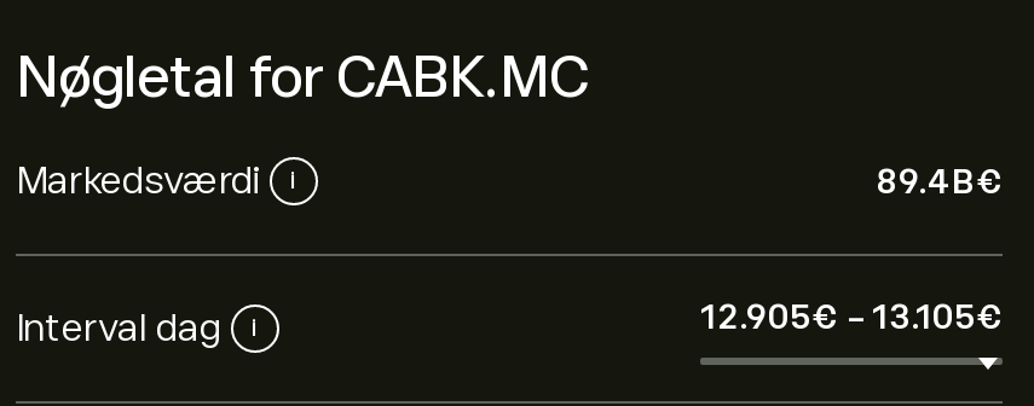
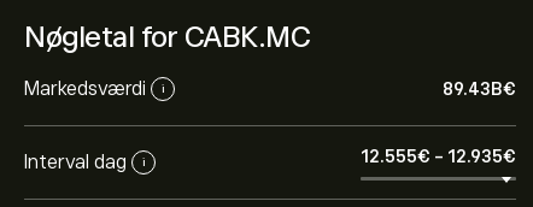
- 89.4B€
+ 89.43B€

- 12.905€- 13.105€
+ 12.555€- 12.935€
